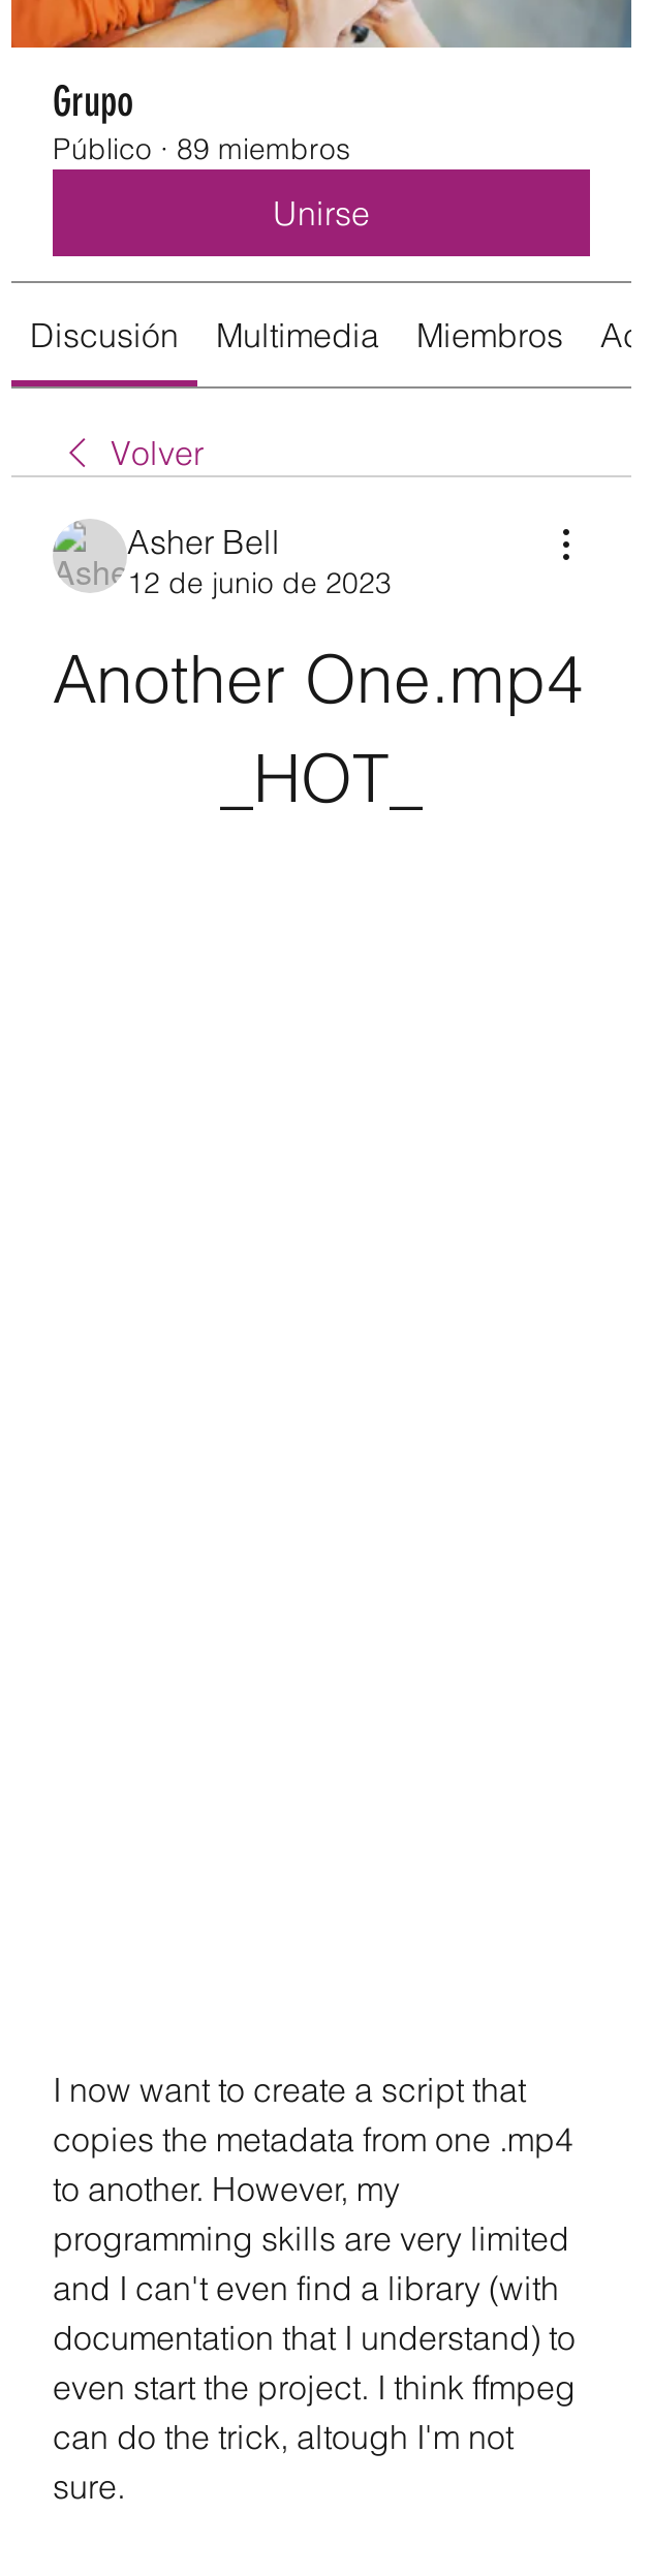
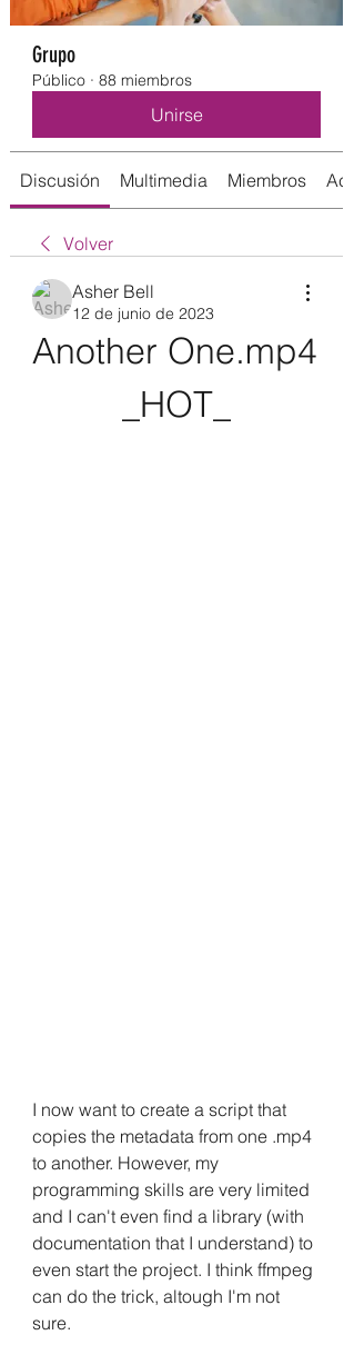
- Público · 89 miembros
+ Público · 88 miembros
